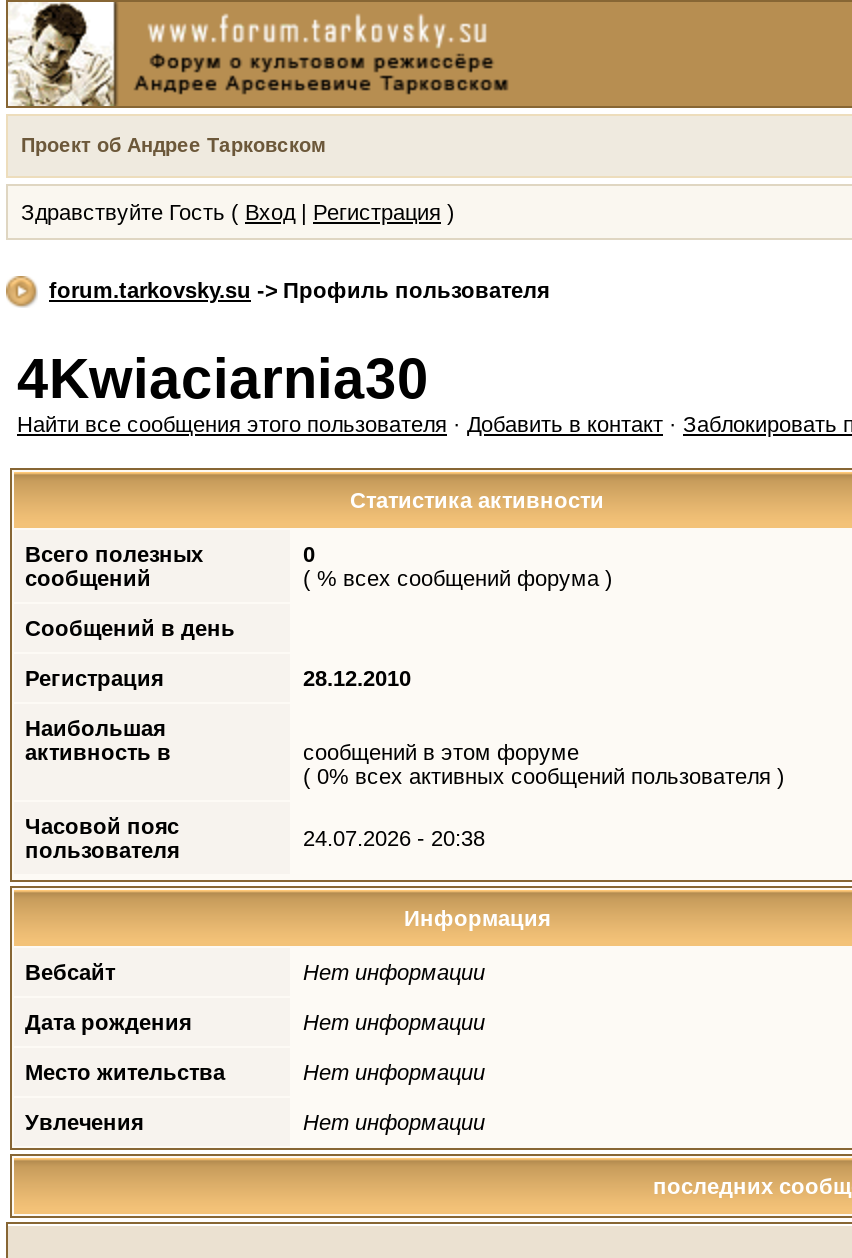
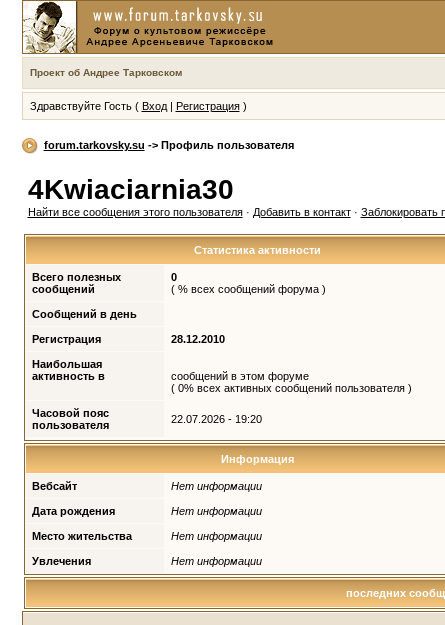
- 24.07.2026 - 20:38
+ 22.07.2026 - 19:20
